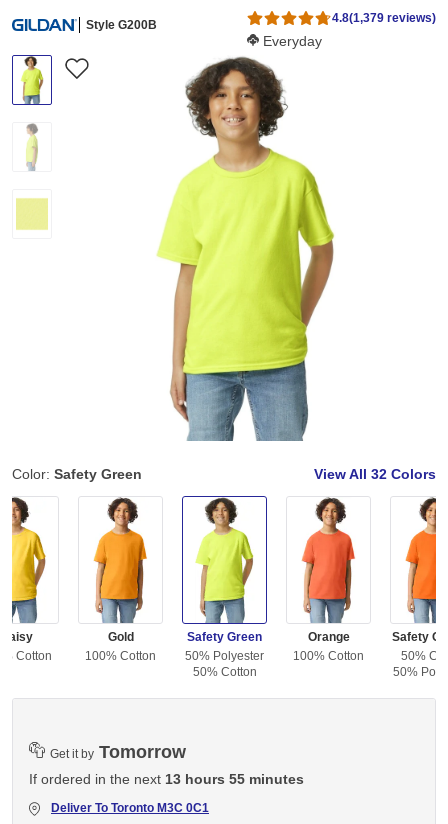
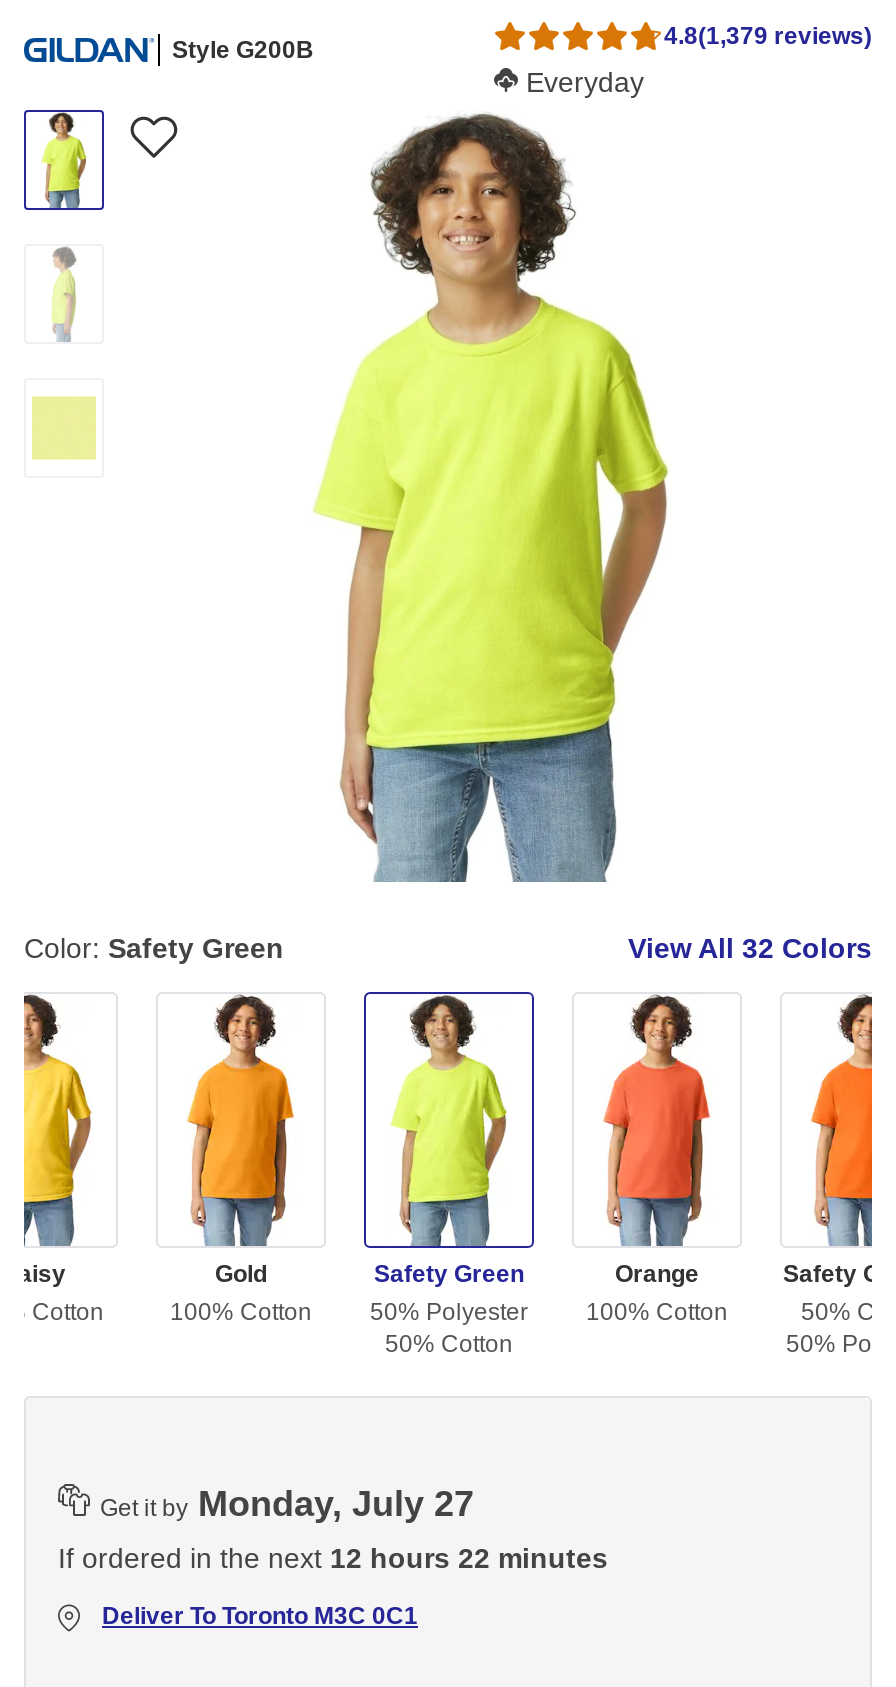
- Get it by Tomorrow
- If ordered in the next 13 hours 55 minutes
+ Get it by Monday, July 27
+ If ordered in the next 12 hours 22 minutes
